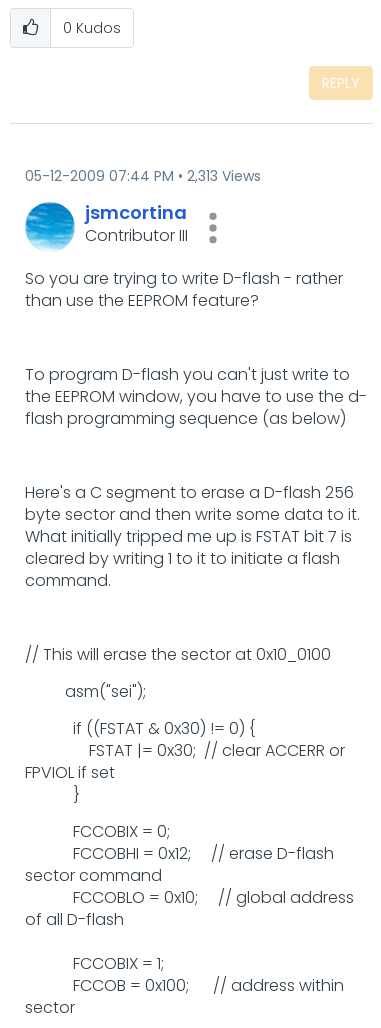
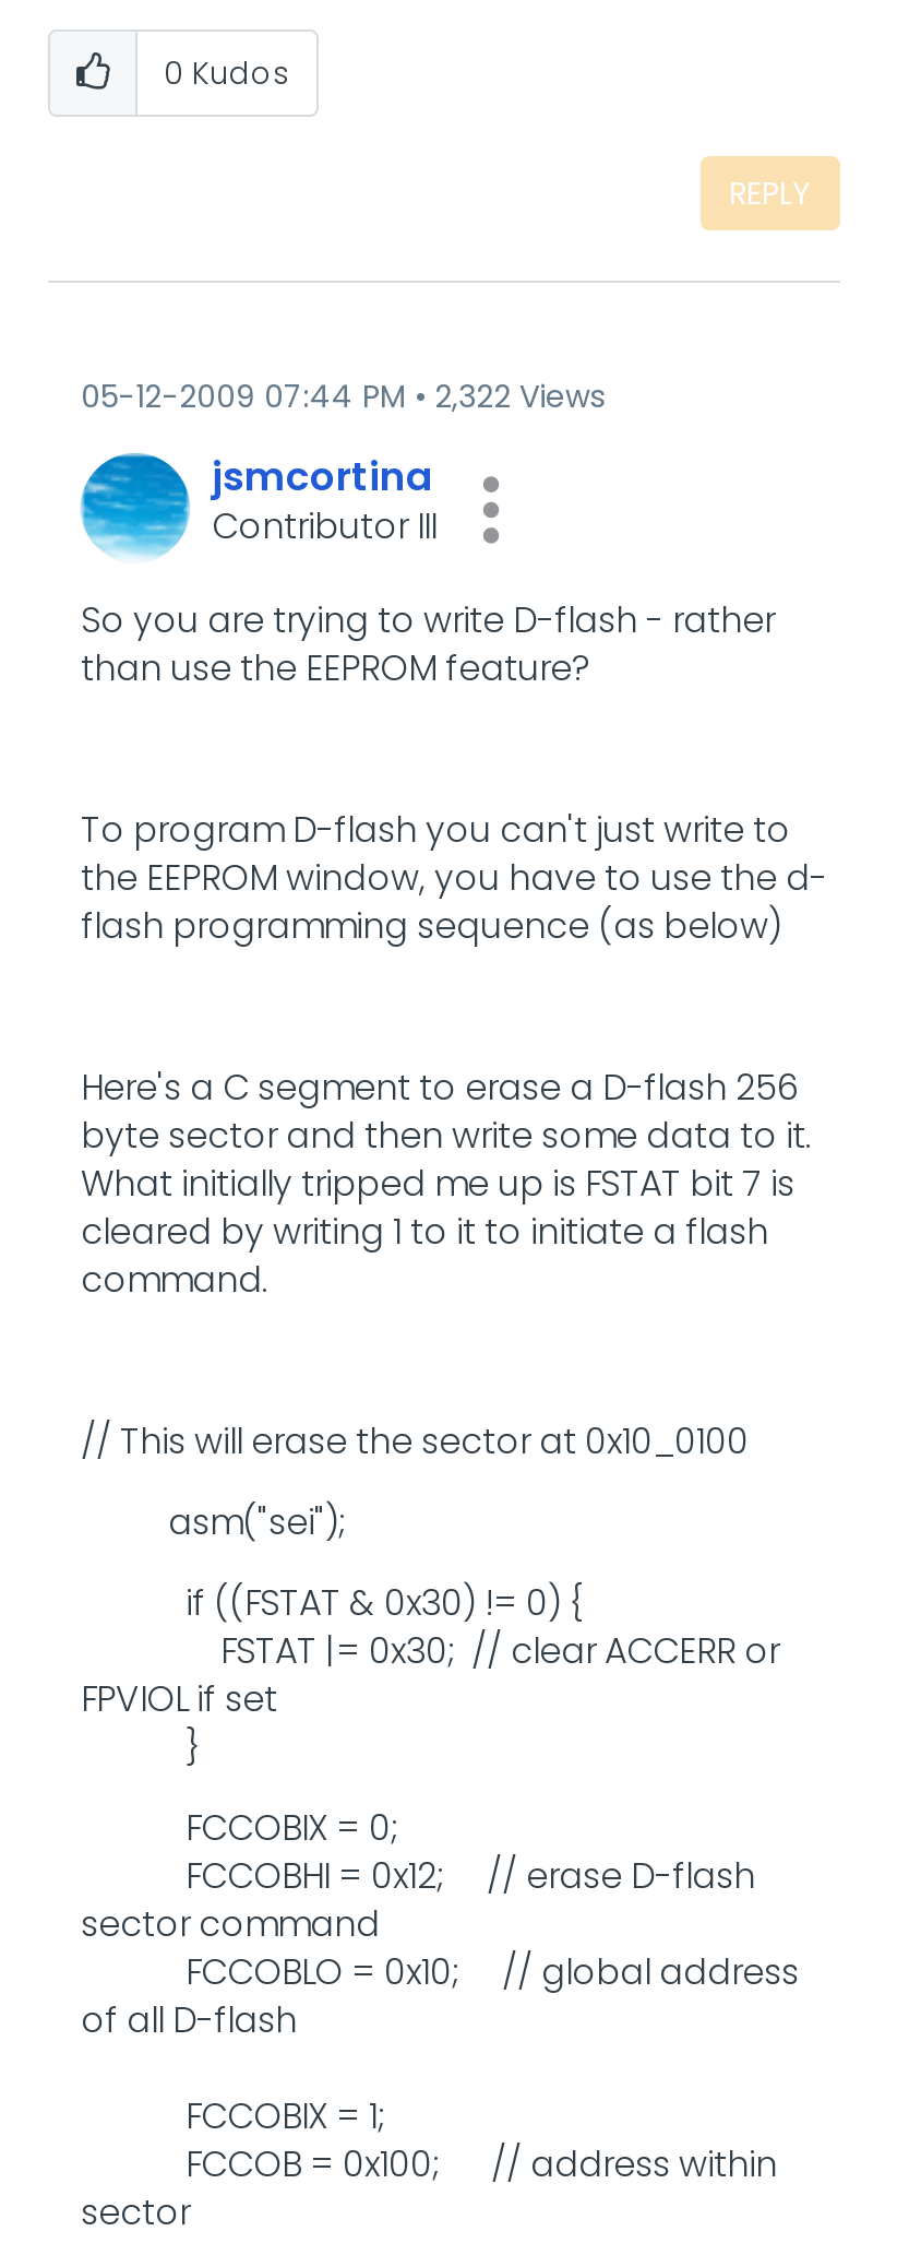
- 05-12-2009 07:44 PM 2,313 Views
+ 05-12-2009 07:44 PM 2,322 Views
